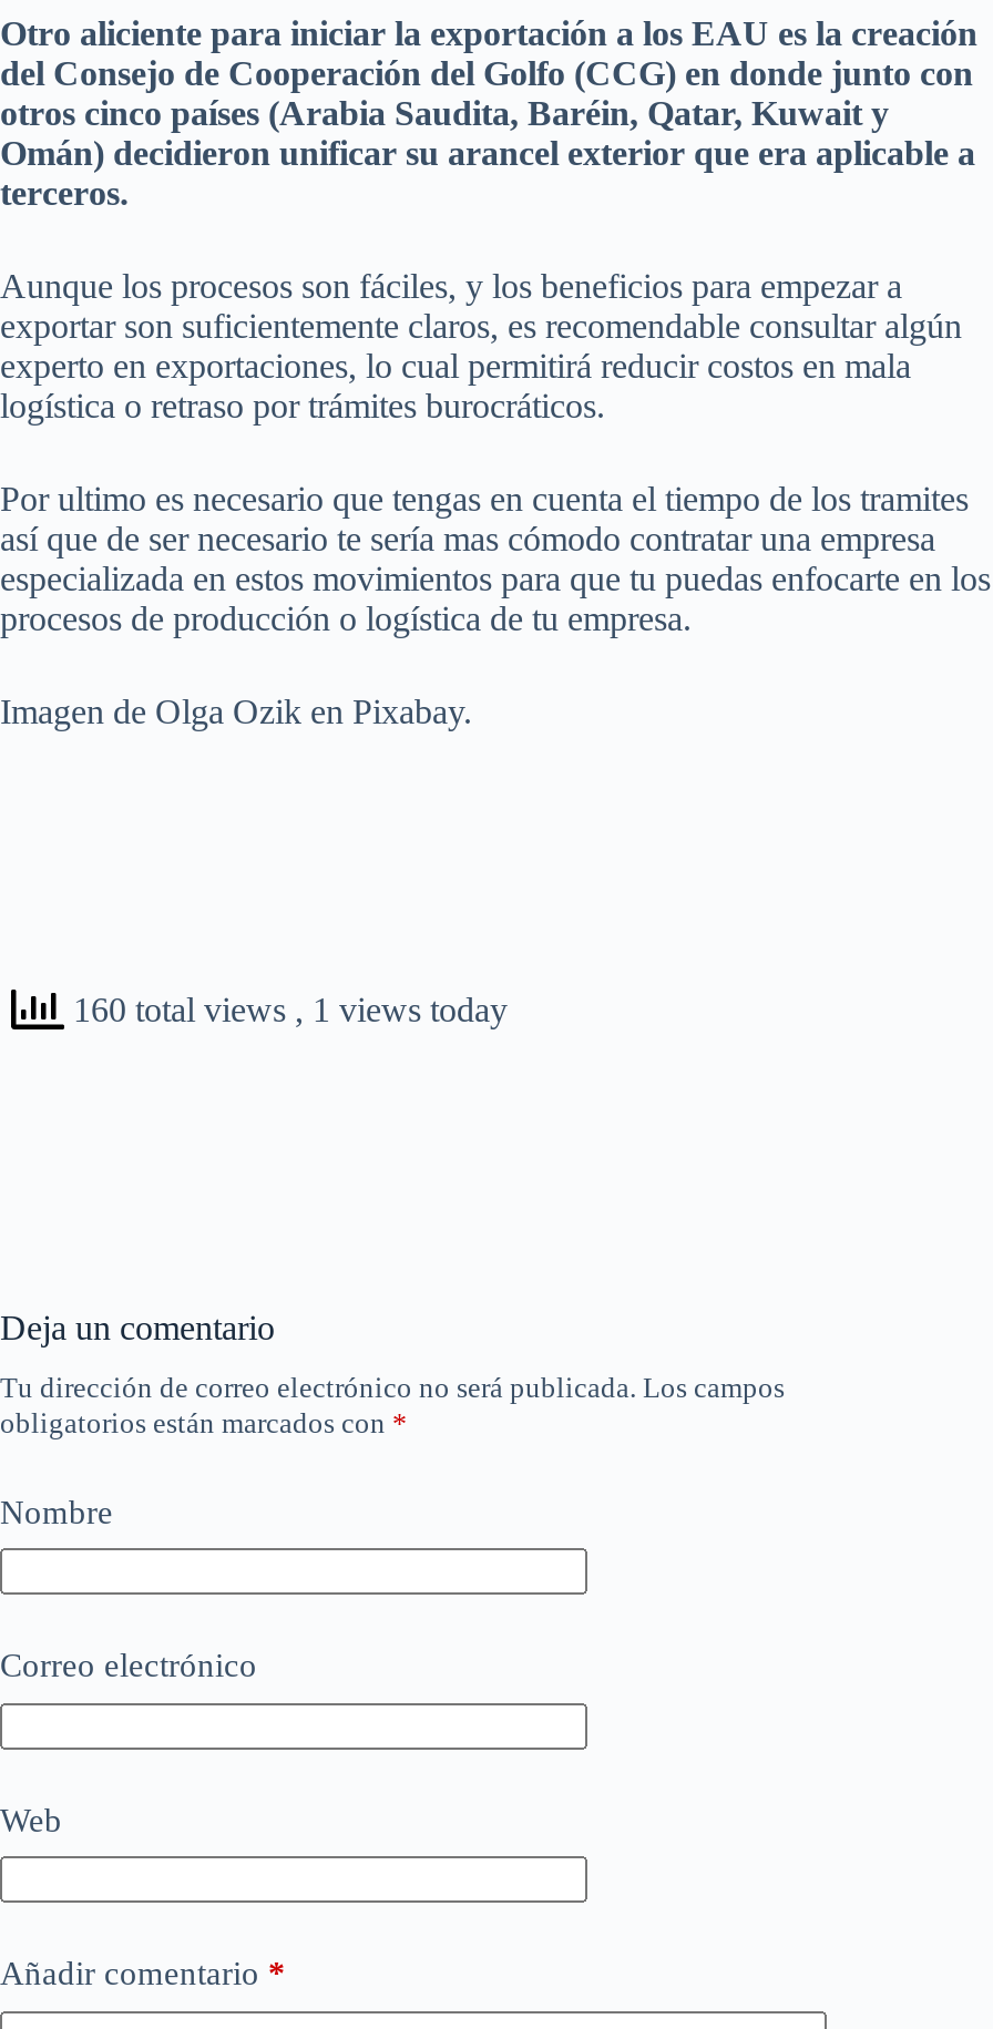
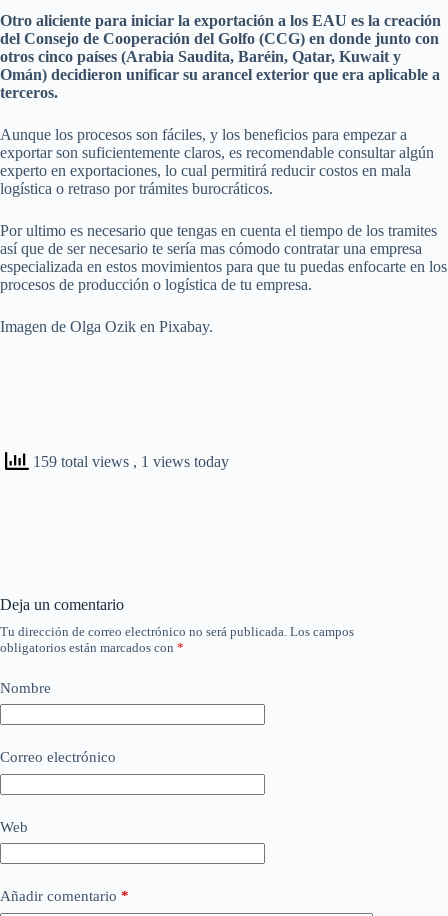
- 160 total views, 1 views today
+ 159 total views, 1 views today
